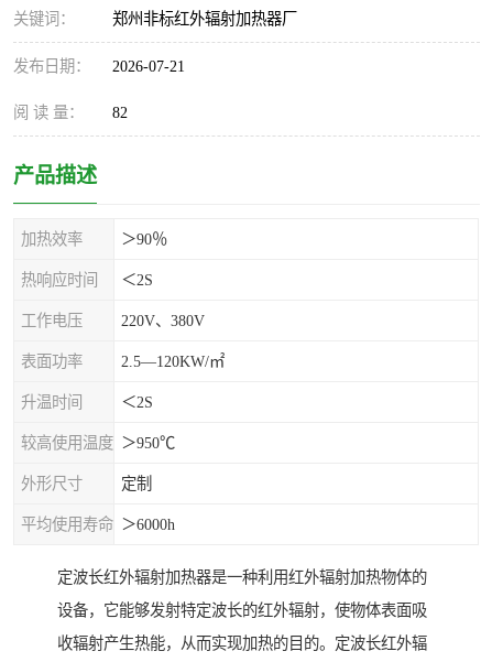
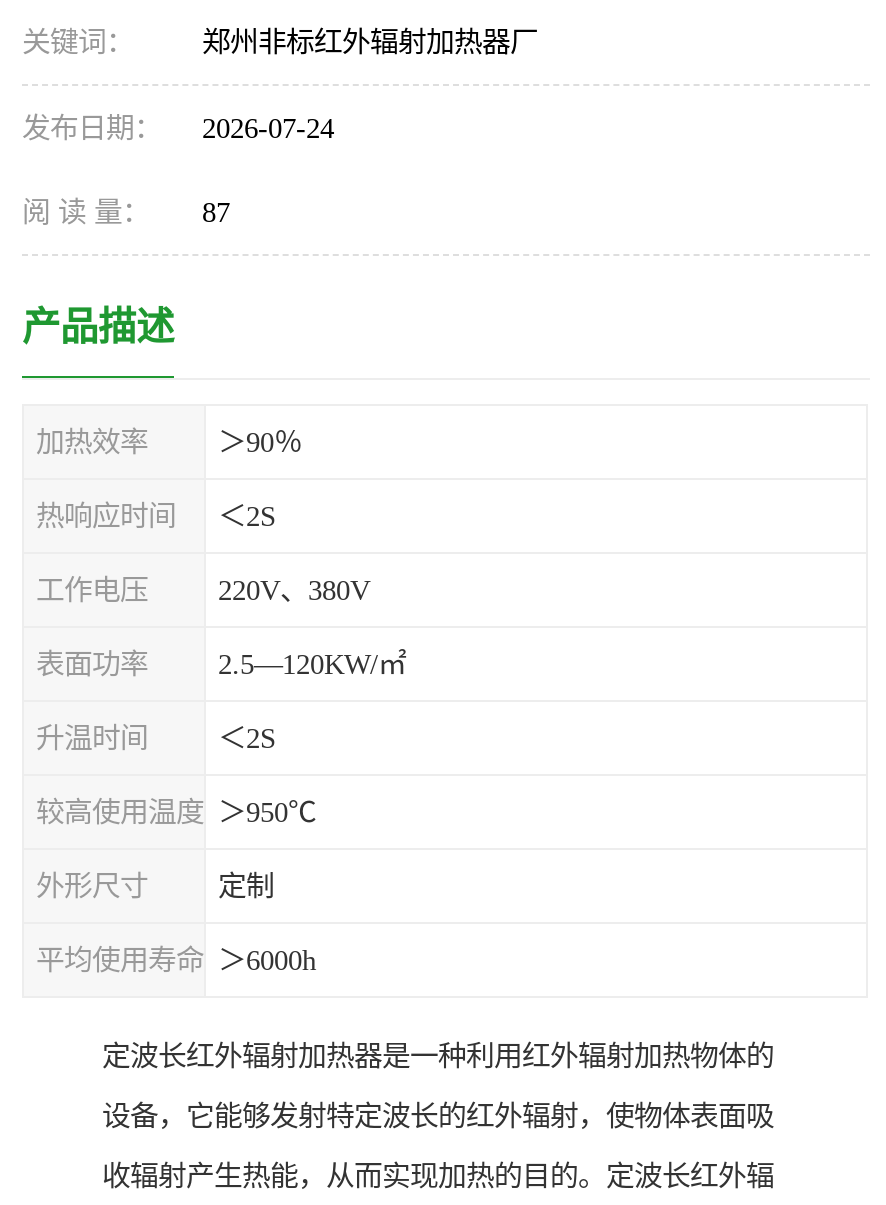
- 发布日期： 2026-07-21
+ 发布日期： 2026-07-24

- 阅 读 量： 82
+ 阅 读 量： 87
